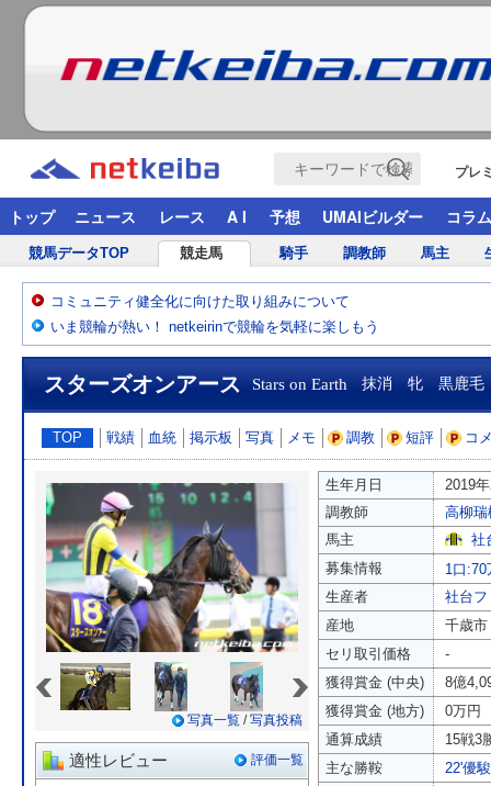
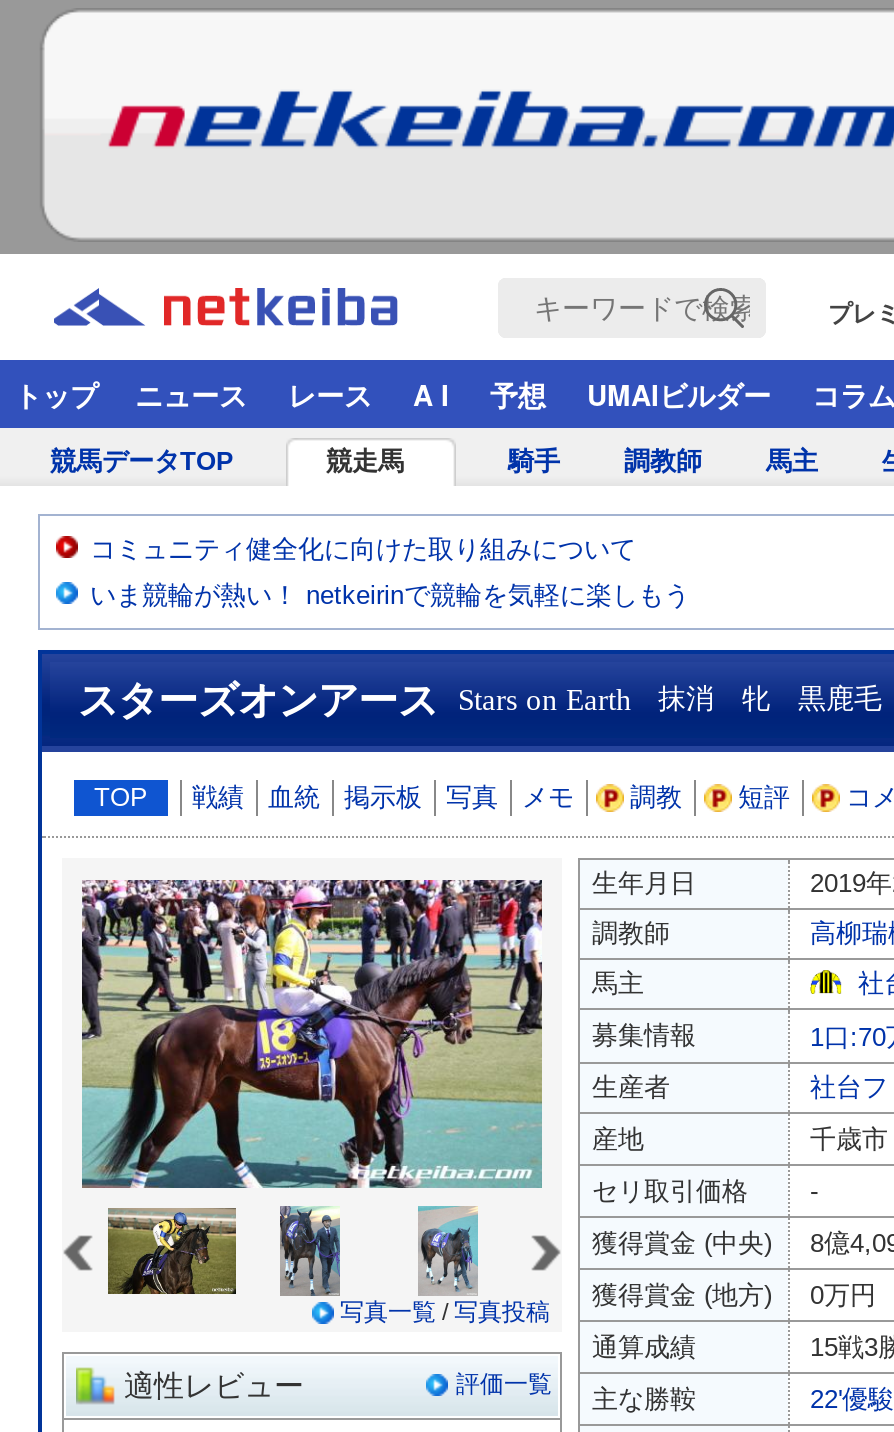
- [image]
+ [image]
